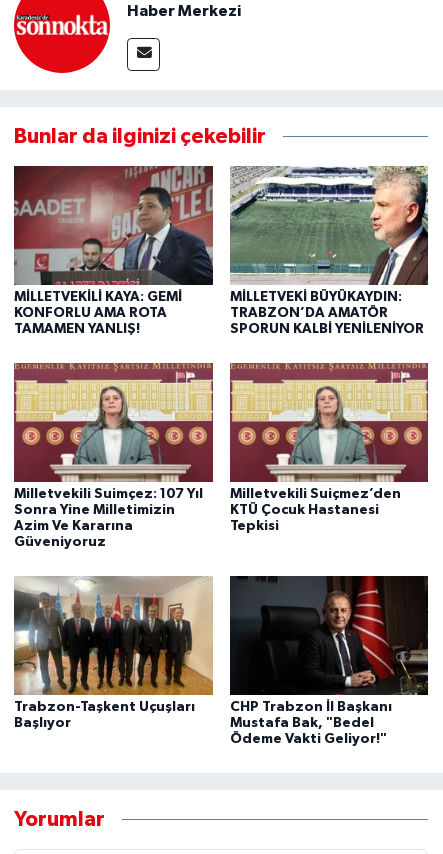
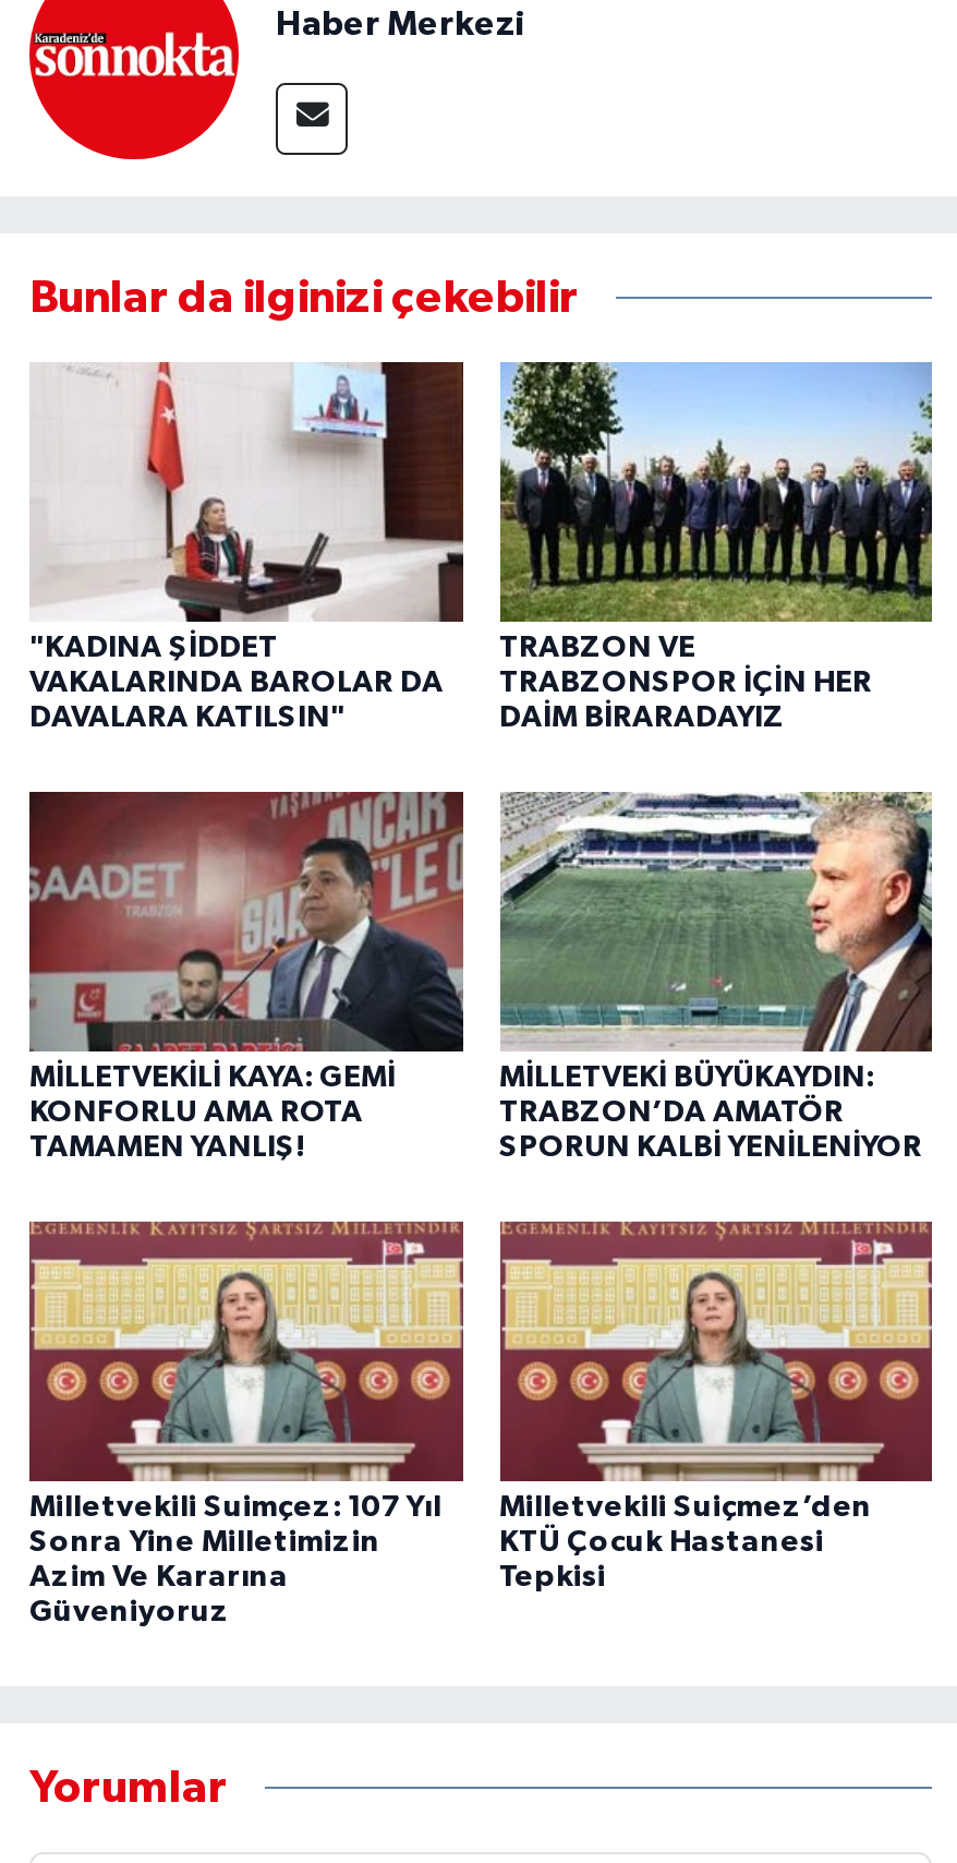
+ [image]
+ "KADINA ŞİDDET
+ VAKALARINDA BAROLAR DA
+ DAVALARA KATILSIN"

+ [image]
+ TRABZON VE
+ TRABZONSPOR İÇİN HER
+ DAİM BİRARADAYIZ

moved down: [image] | MİLLETVEKİLİ KAYA: GEMİ | KONFORLU AMA ROTA | ... | KTÜ Çocuk Hastanesi | Tepkisi

- [image]
- Trabzon-Taşkent Uçuşları
- Başlıyor

- [image]
- CHP Trabzon İl Başkanı
- Mustafa Bak, "Bedel
- Ödeme Vakti Geliyor!"
